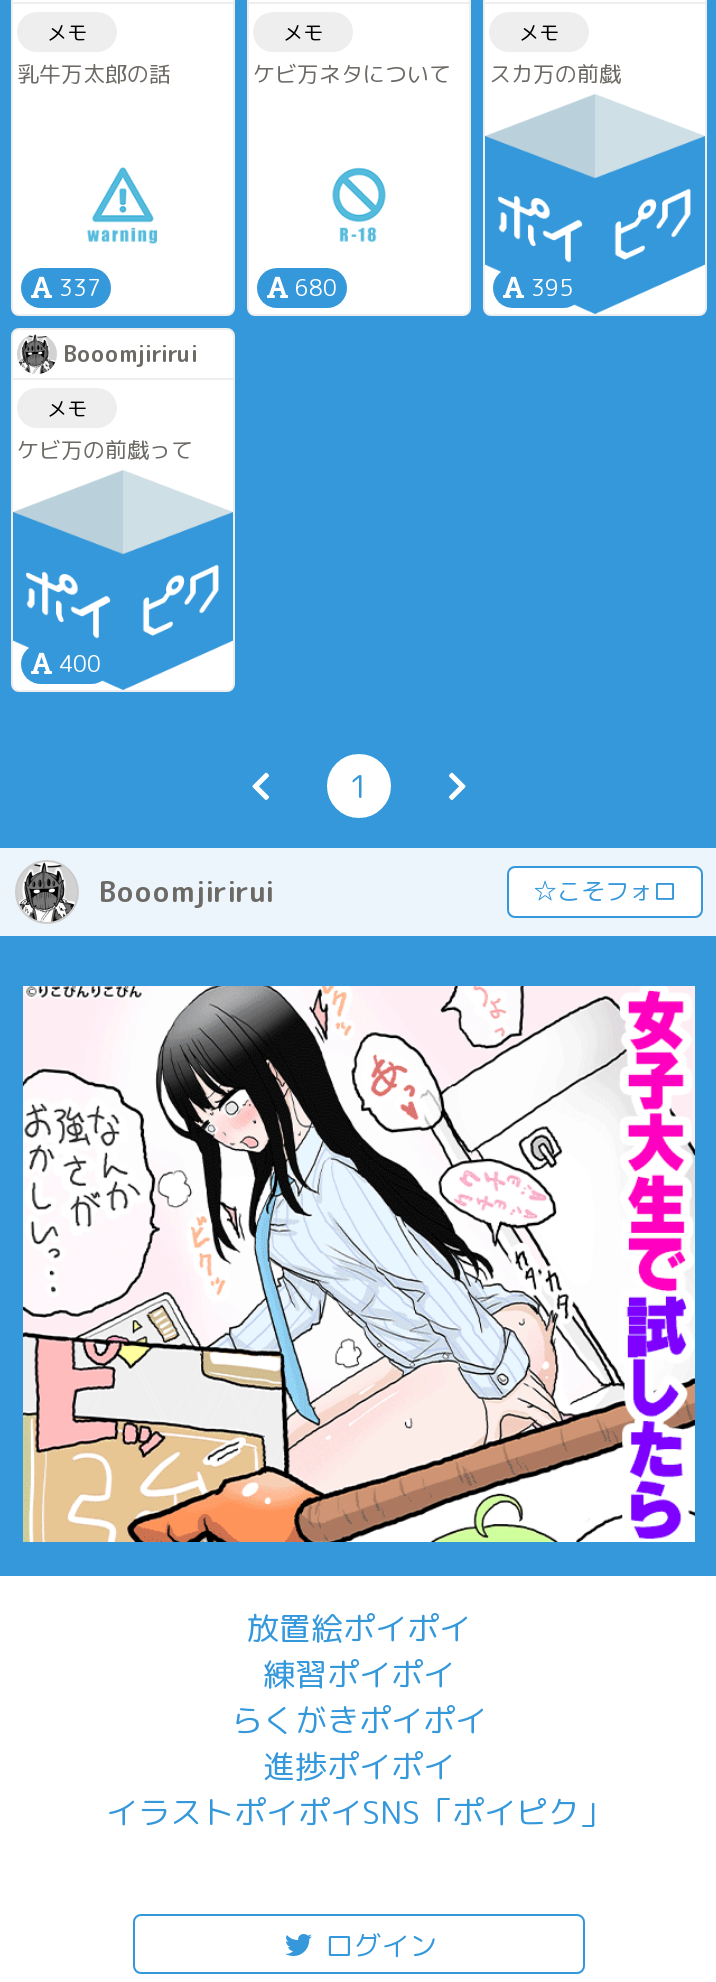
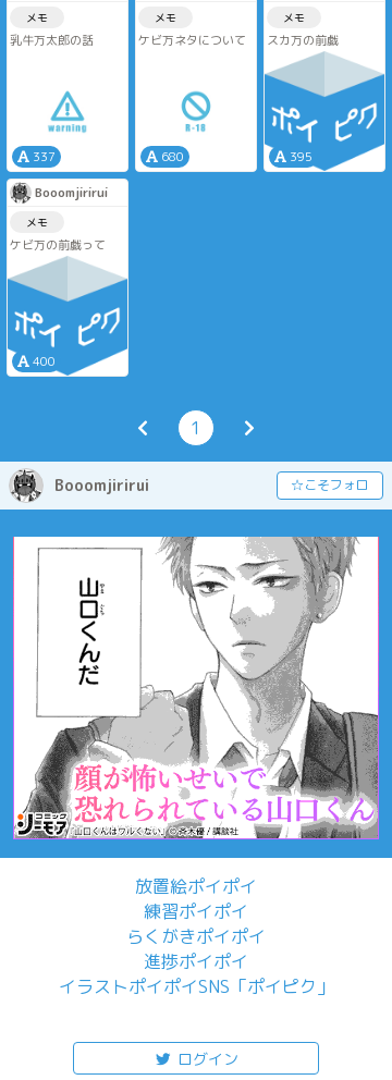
- [image]
+ [image]
